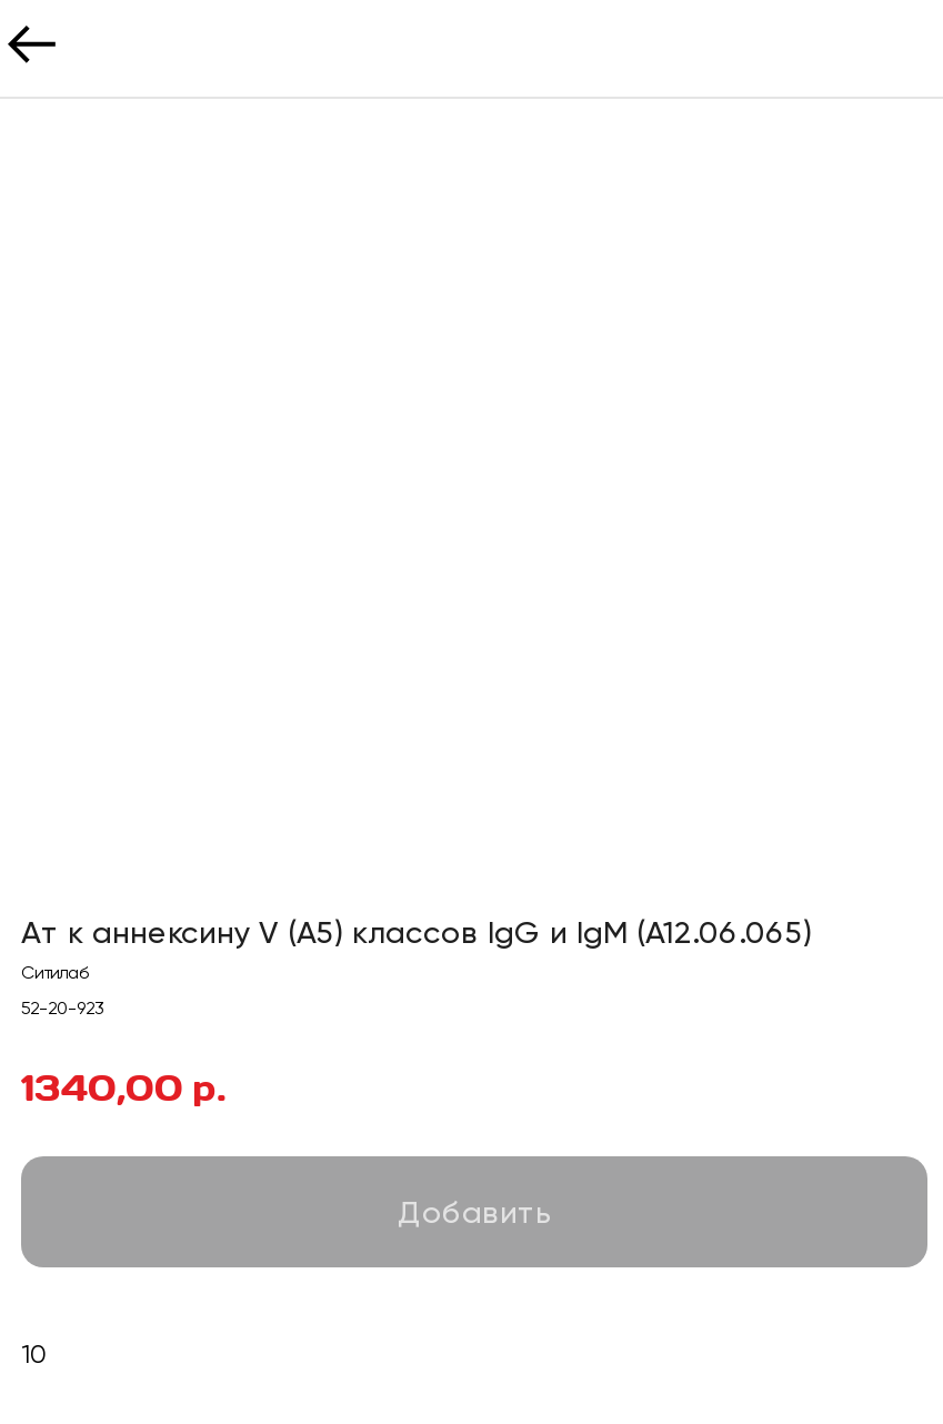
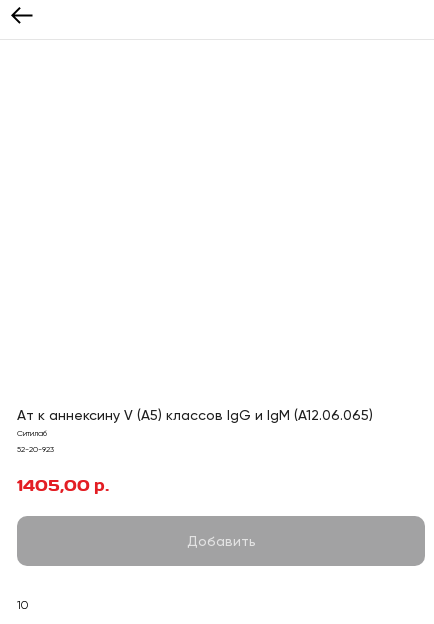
- 1340,00 р.
+ 1405,00 р.
